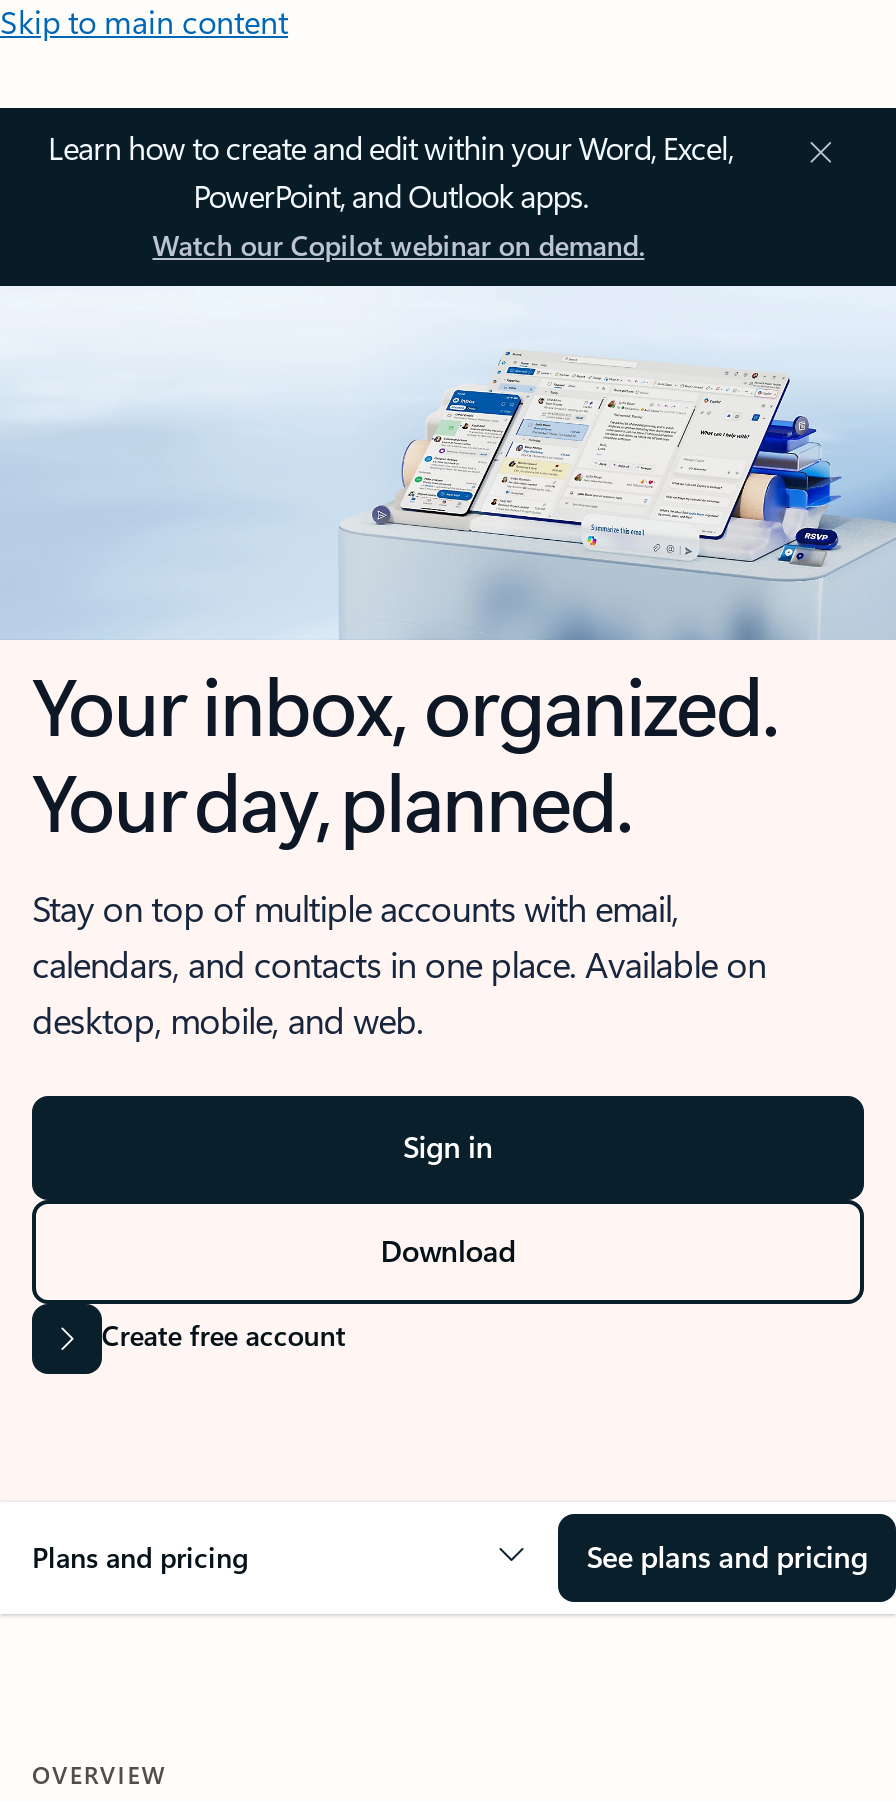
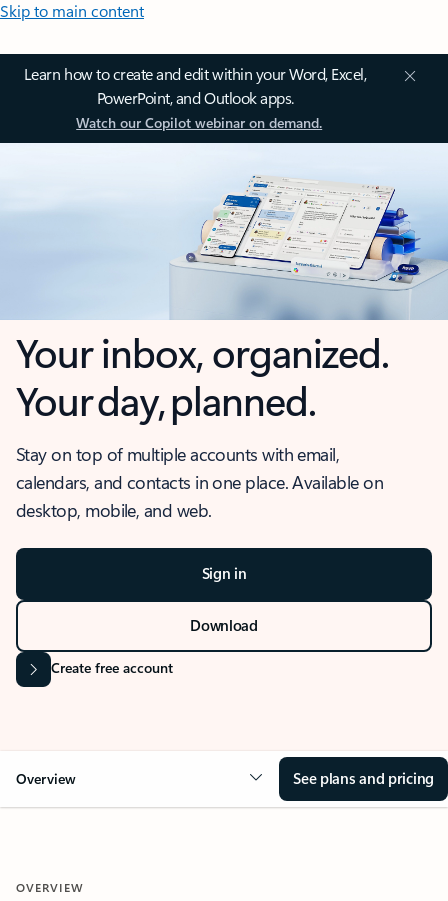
- Plans and pricing
+ Overview
